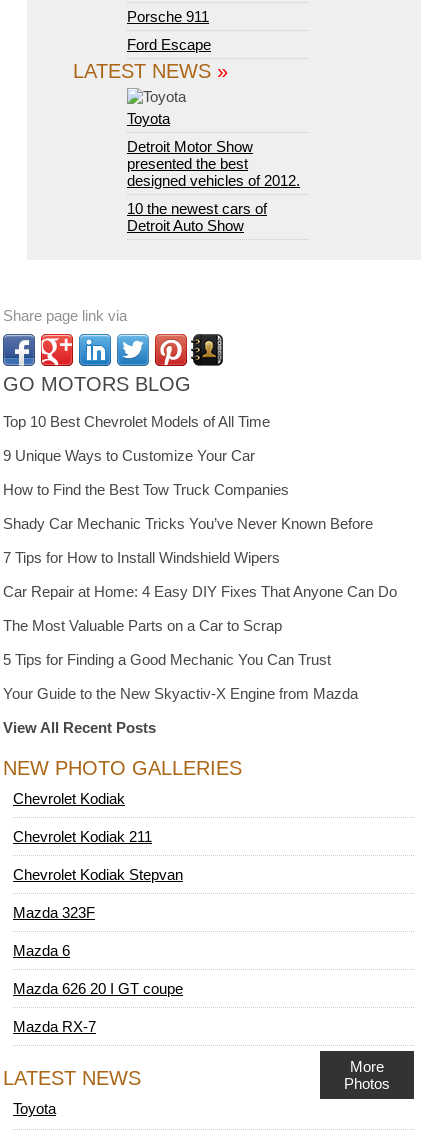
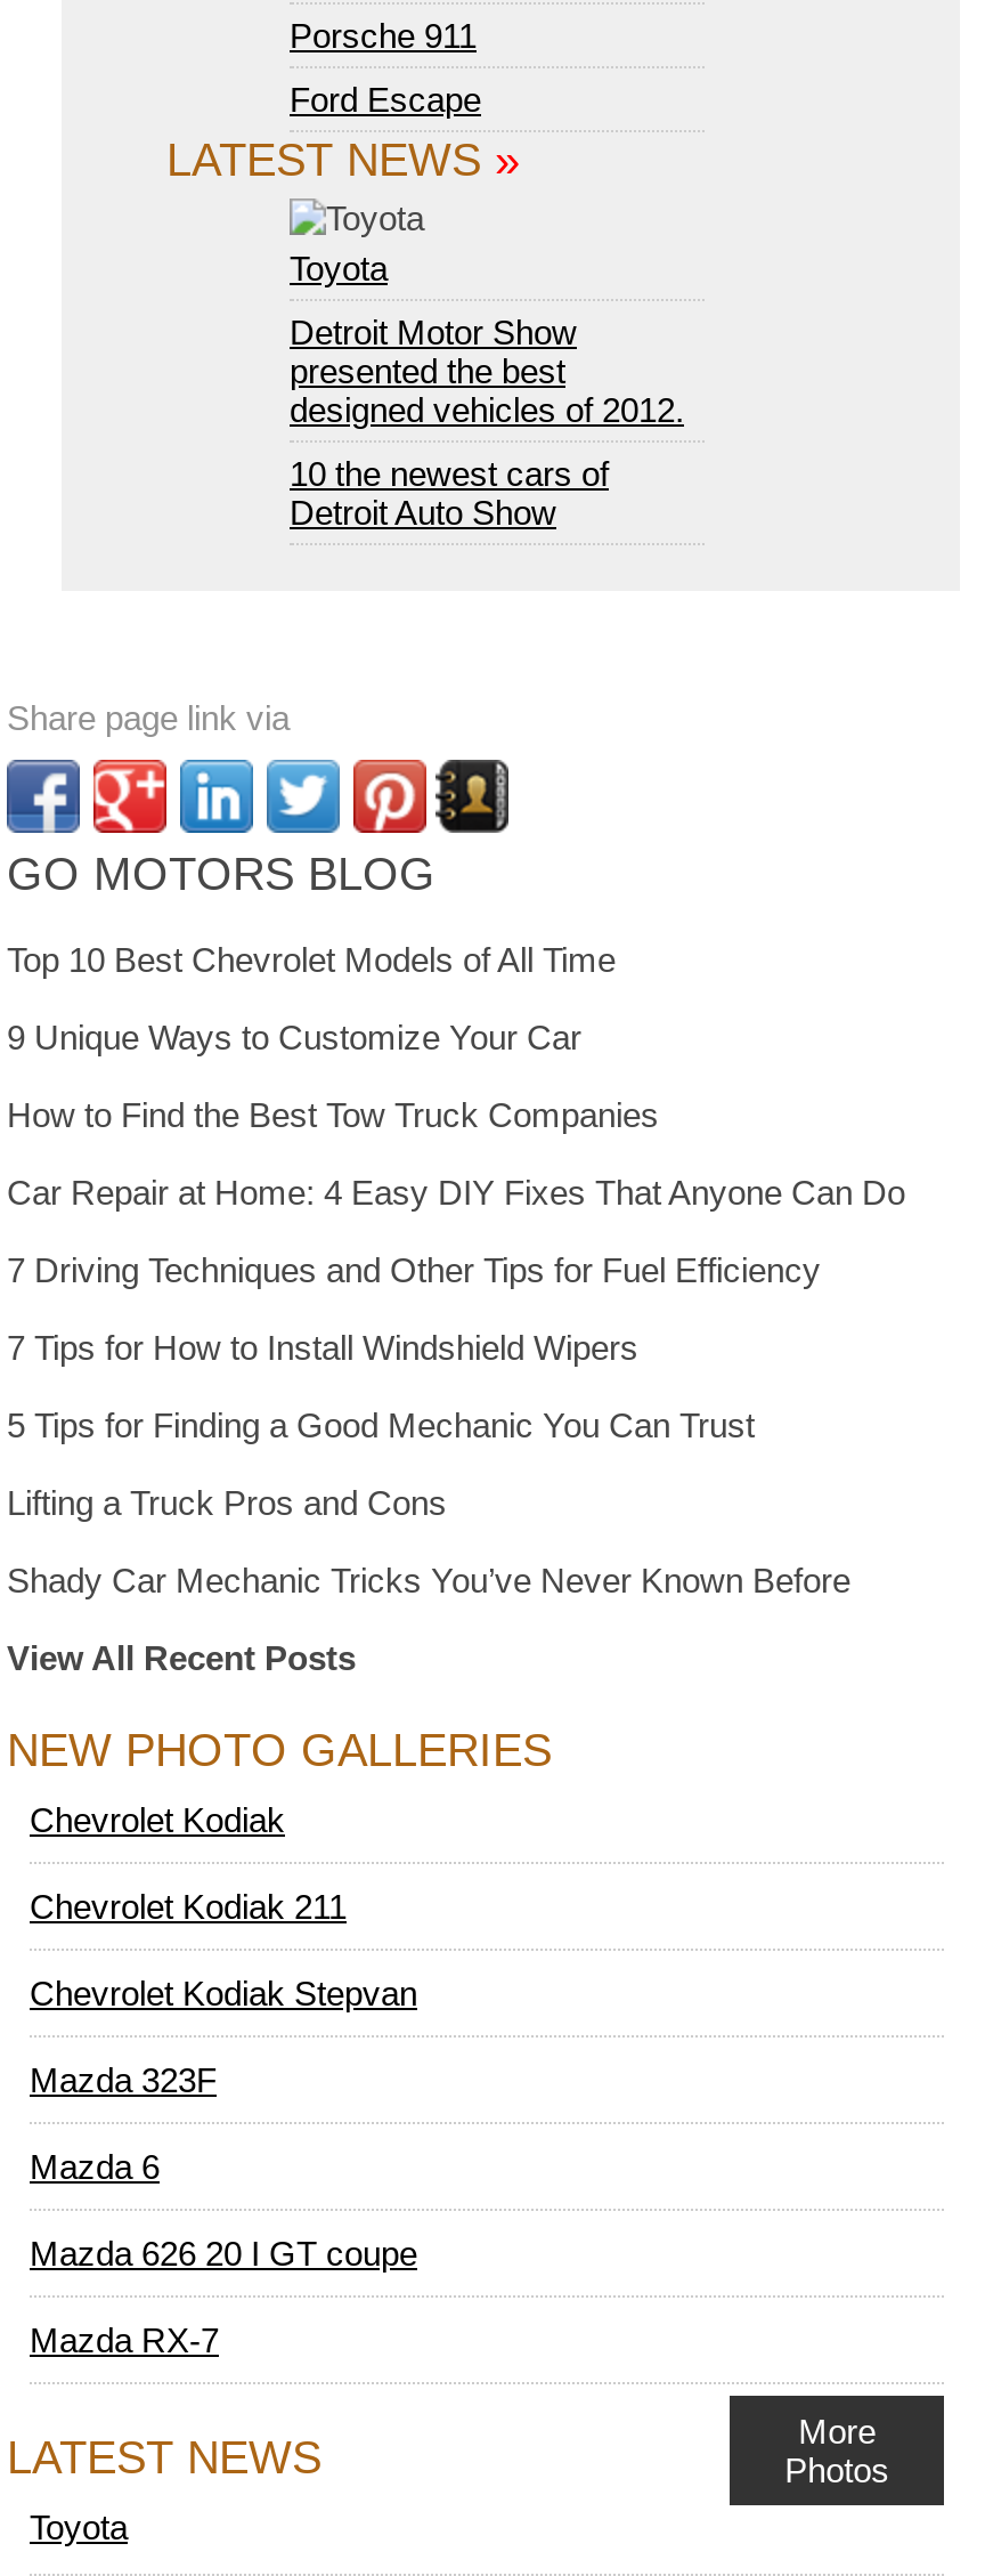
+ 7 Driving Techniques and Other Tips for Fuel Efficiency
+ Lifting a Truck Pros and Cons

moved down: Shady Car Mechanic Tricks You’ve Never Known Before

moved up: 7 Tips for How to Install Windshield Wipers | Car Repair at Home: 4 Easy DIY Fixes That Anyone Can Do

- The Most Valuable Parts on a Car to Scrap
- Your Guide to the New Skyactiv-X Engine from Mazda

moved up: 5 Tips for Finding a Good Mechanic You Can Trust
